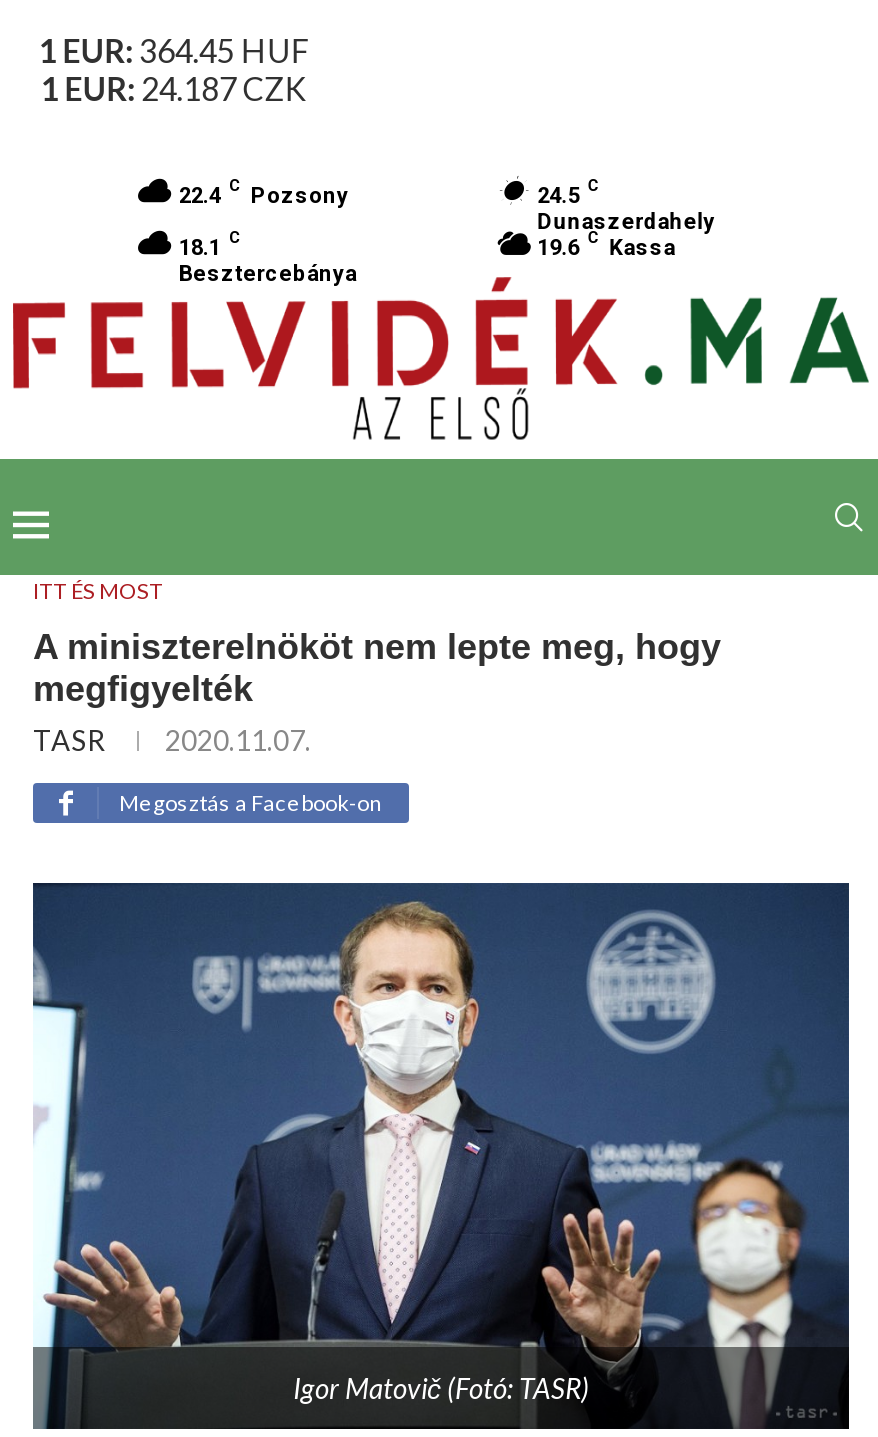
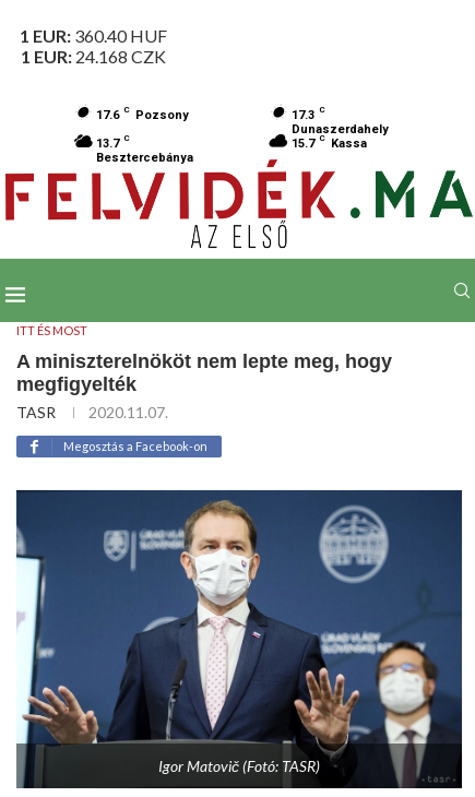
- 1 EUR: 364.45 HUF
+ 1 EUR: 360.40 HUF

- 1 EUR: 24.187 CZK
+ 1 EUR: 24.168 CZK

- 22.4 C Pozsony
+ 17.6 C Pozsony

- 24.5 C
+ 17.3 C

- 18.1 C
+ 13.7 C

- 19.6 C Kassa
+ 15.7 C Kassa
